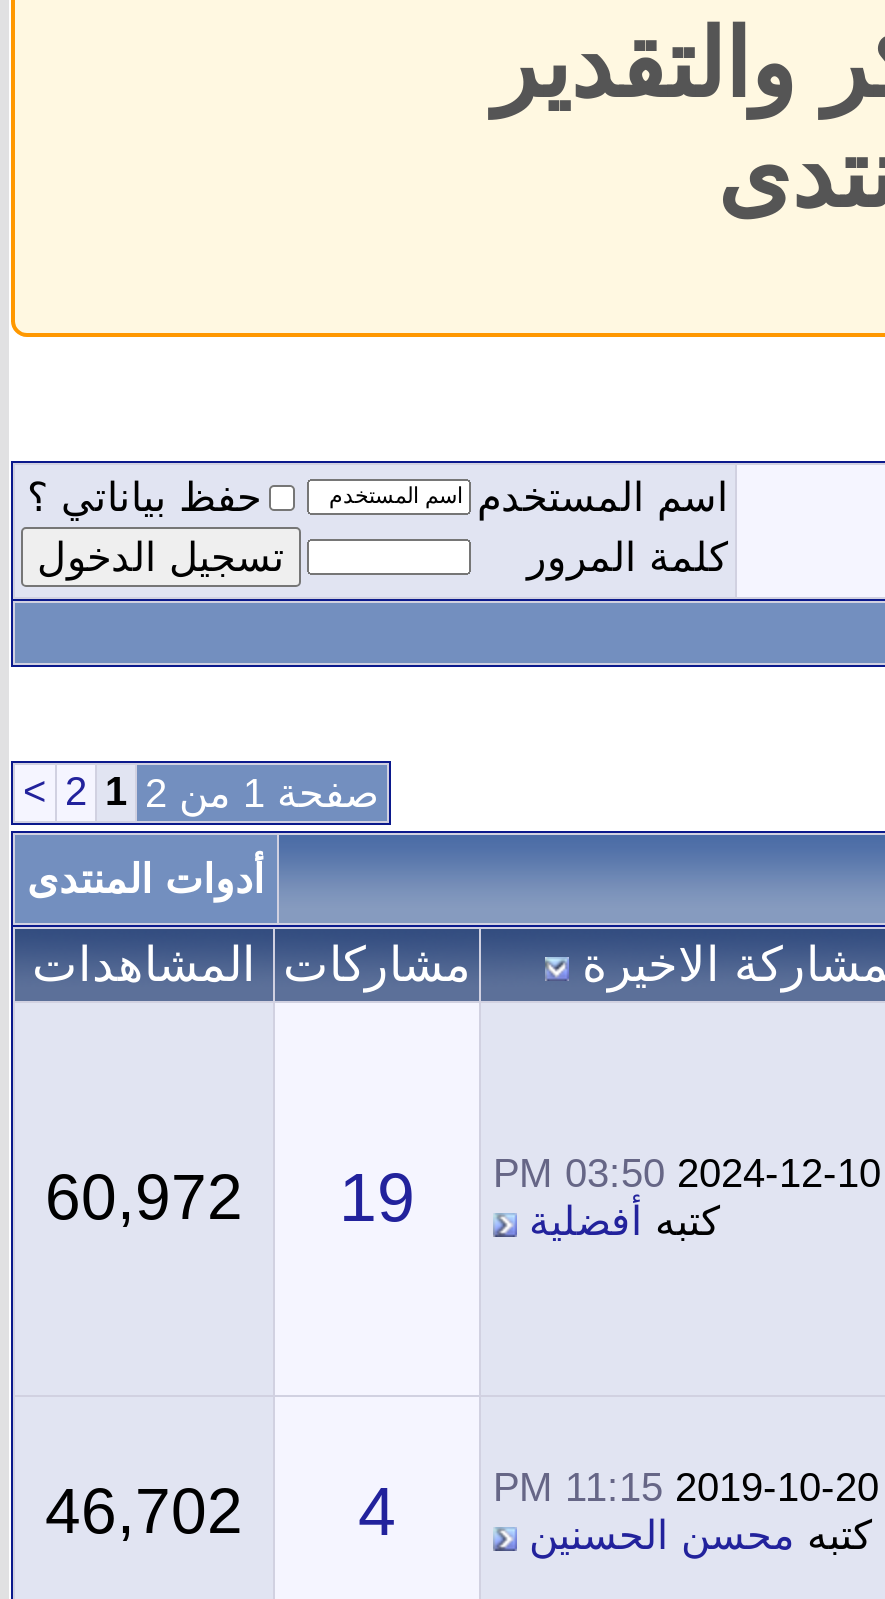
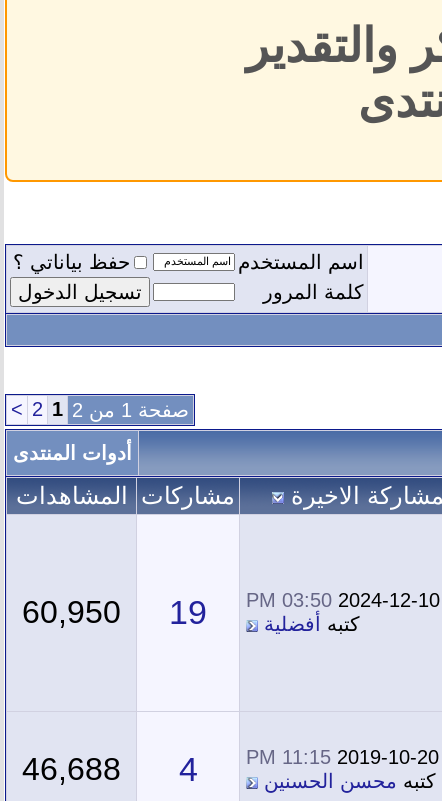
- 60,972 19
+ 60,950 19

- 46,702 4
+ 46,688 4
